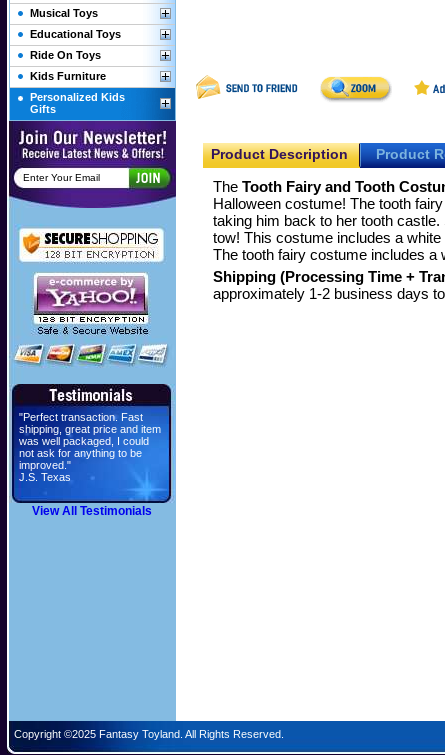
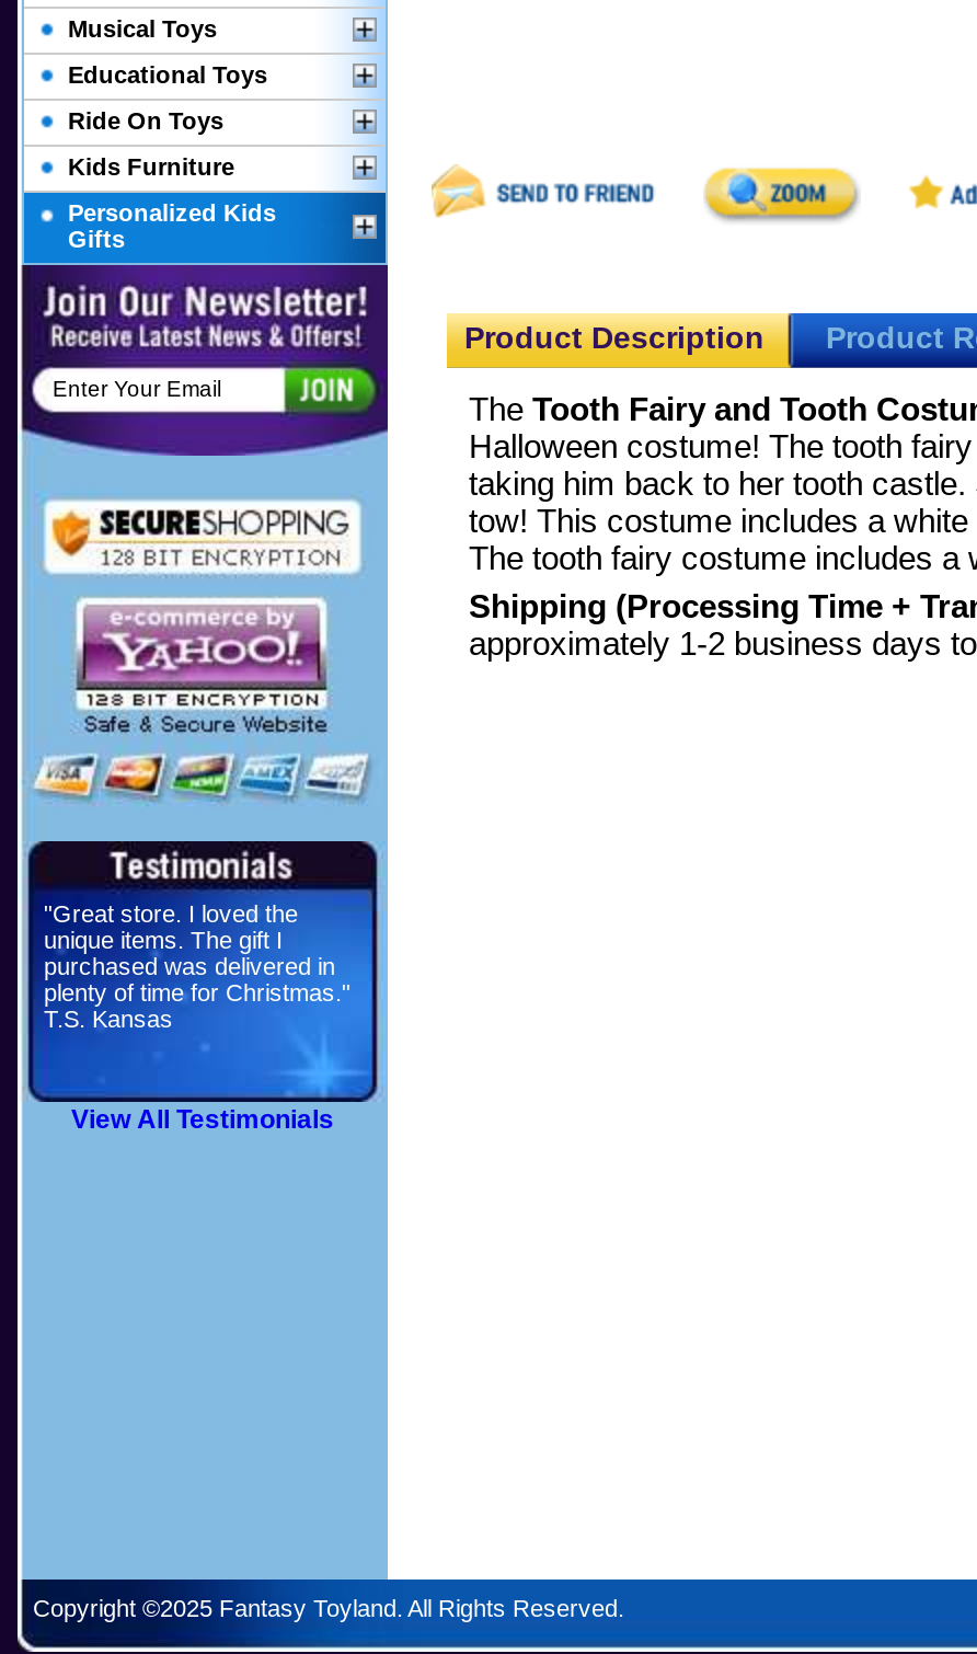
- "Perfect transaction. Fast
- shipping, great price and item
- was well packaged, I could
- not ask for anything to be
- improved."
- J.S. Texas
+ "Great store. I loved the
+ unique items. The gift I
+ purchased was delivered in
+ plenty of time for Christmas."
+ T.S. Kansas
